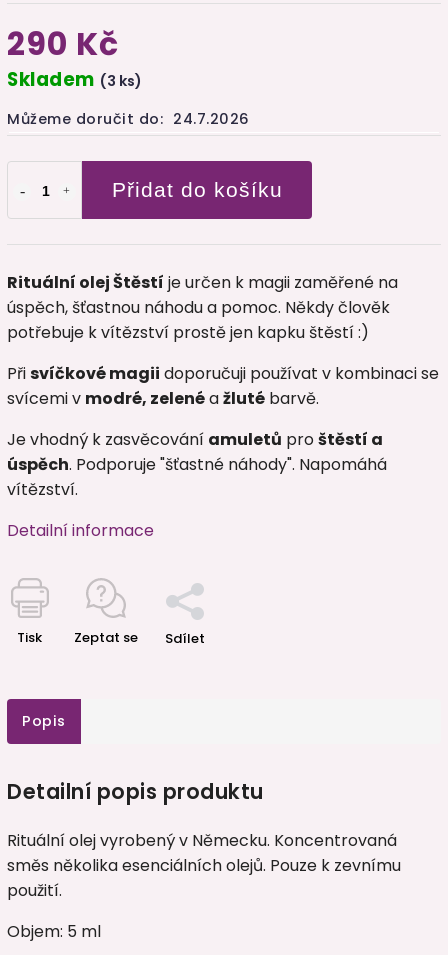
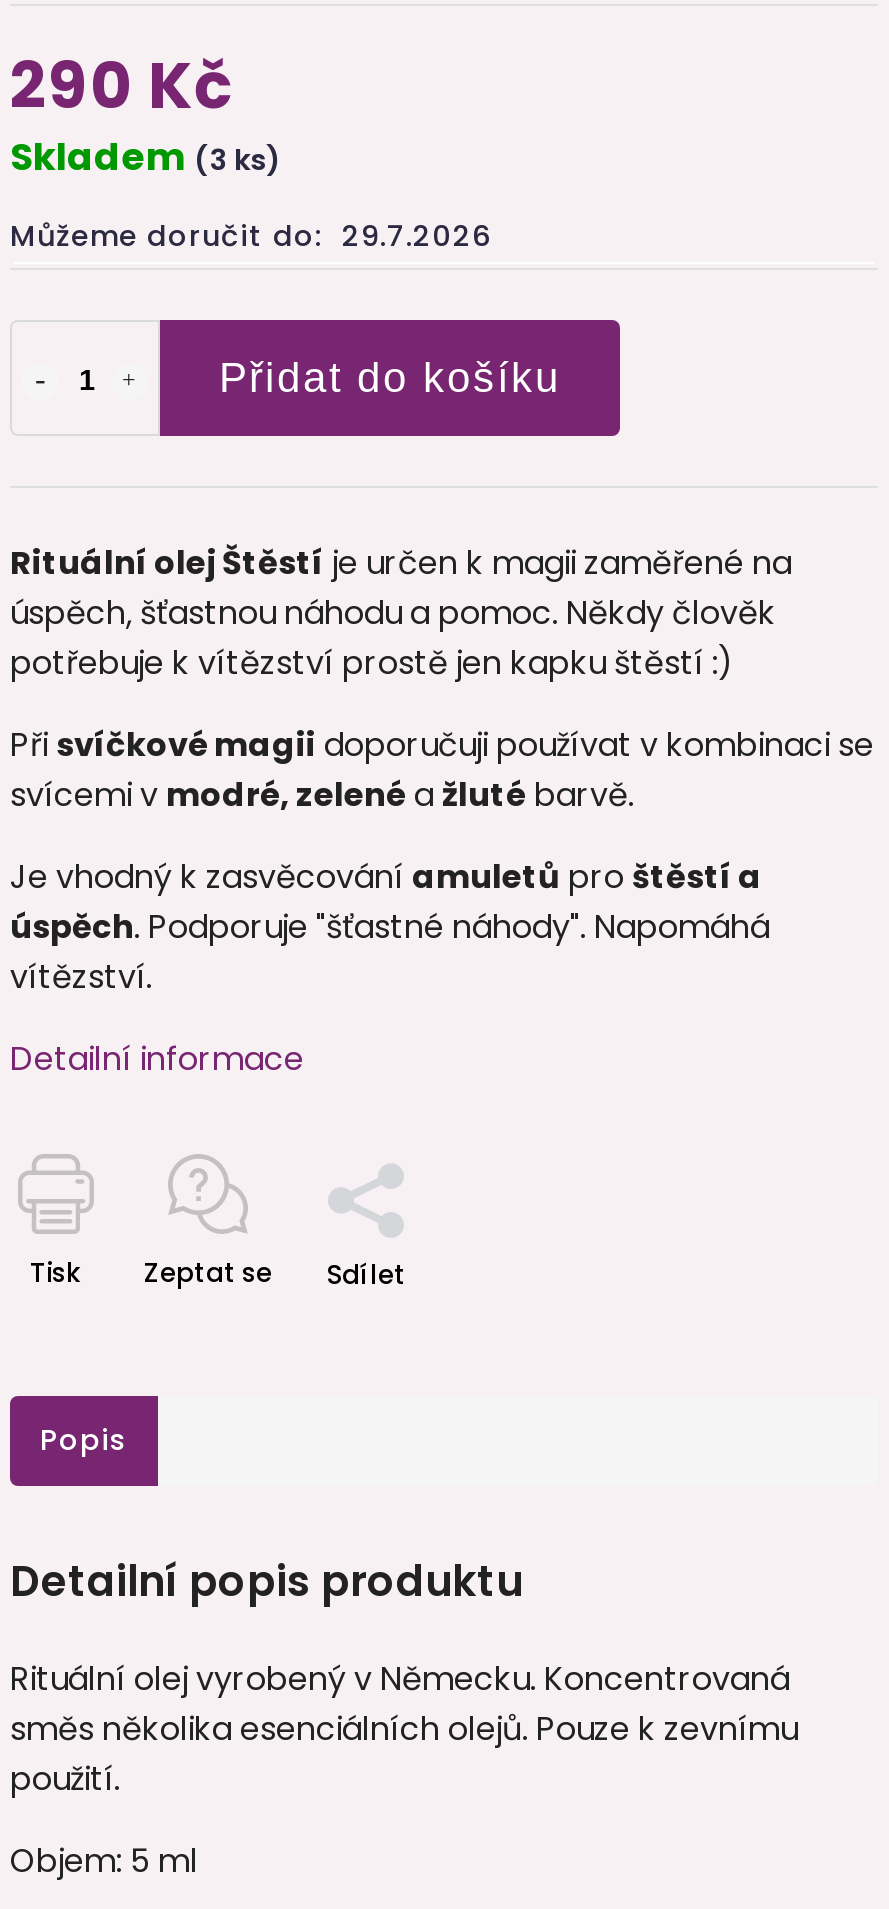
- Můžeme doručit do: 24.7.2026
+ Můžeme doručit do: 29.7.2026
